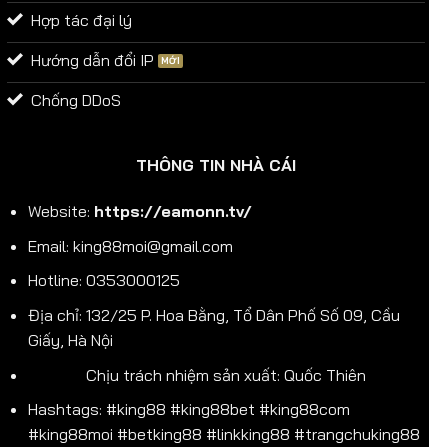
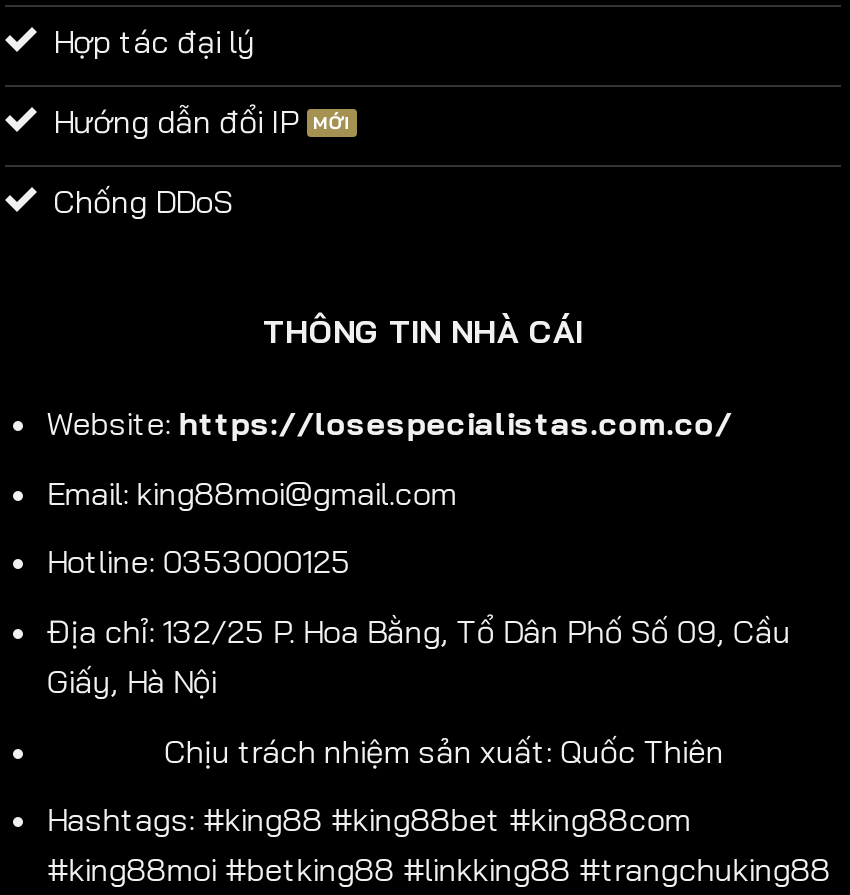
- Website: https://eamonn.tv/
+ Website: https://losespecialistas.com.co/
